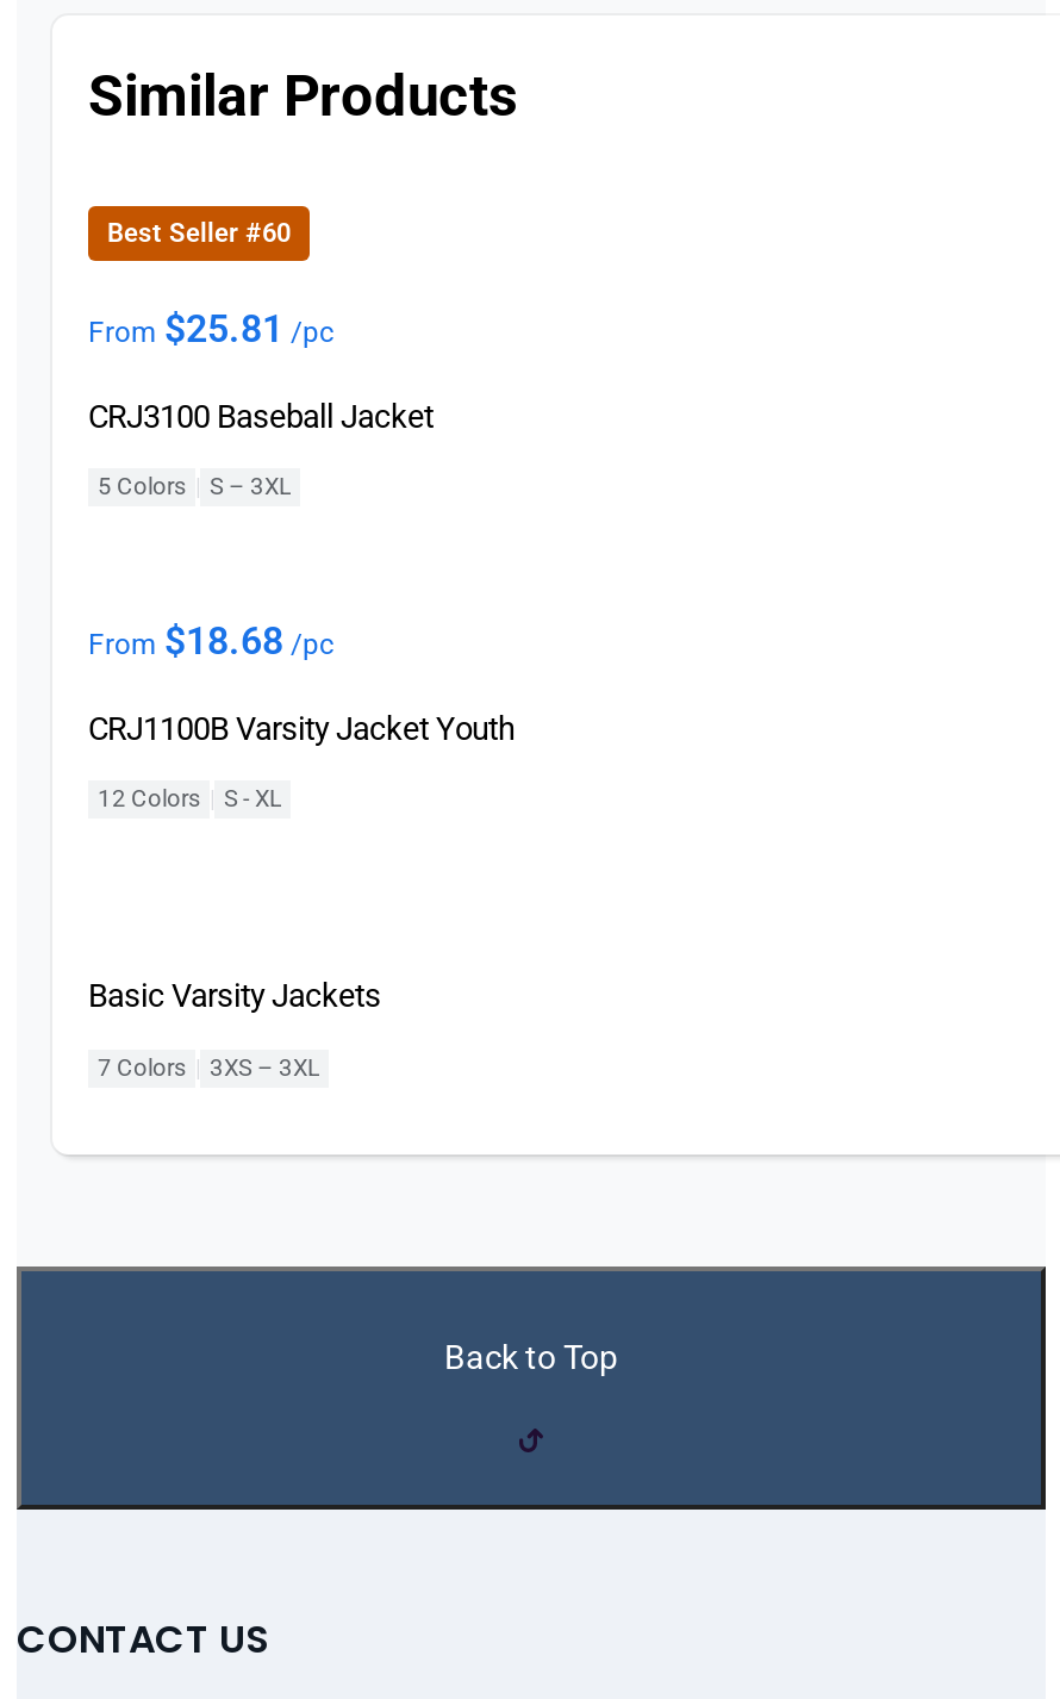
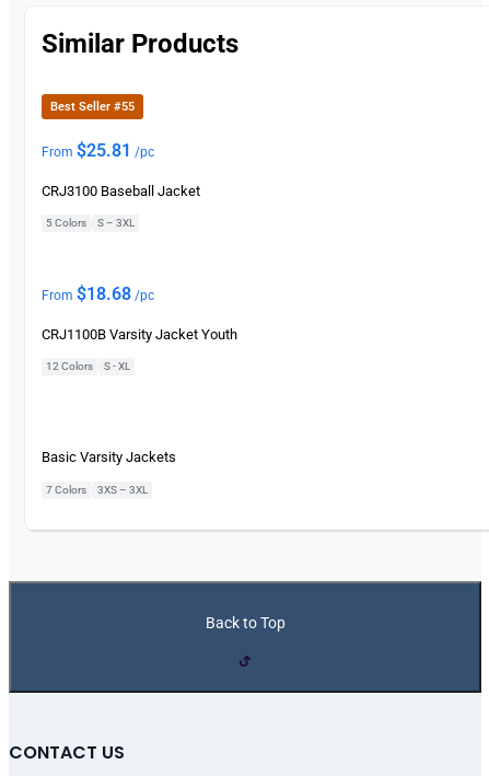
- Best Seller #60
+ Best Seller #55
